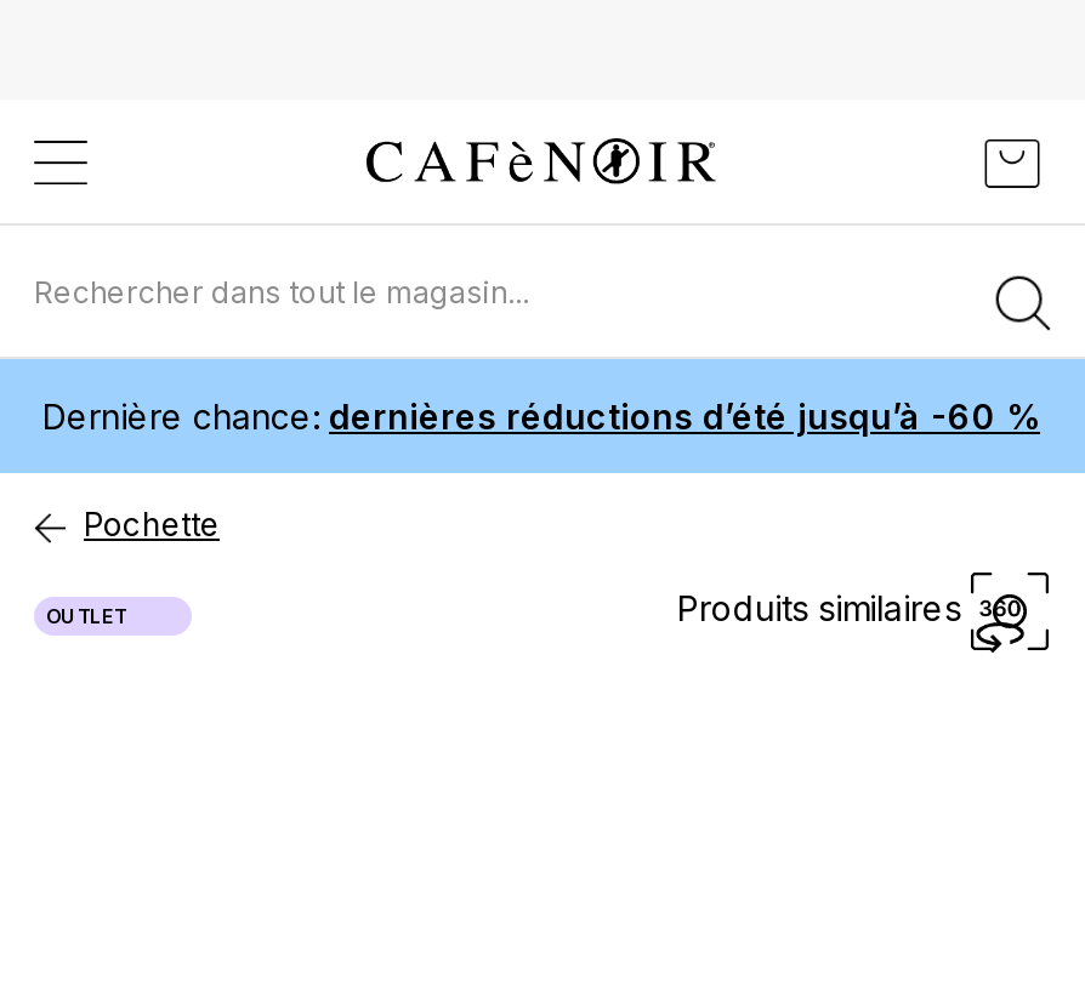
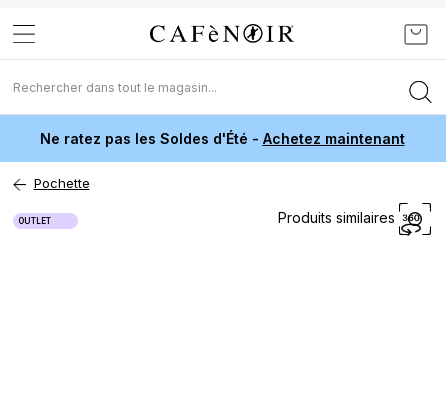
- Dernière chance: dernières réductions d’été jusqu’à -60 %
+ Ne ratez pas les Soldes d'Été - Achetez maintenant
